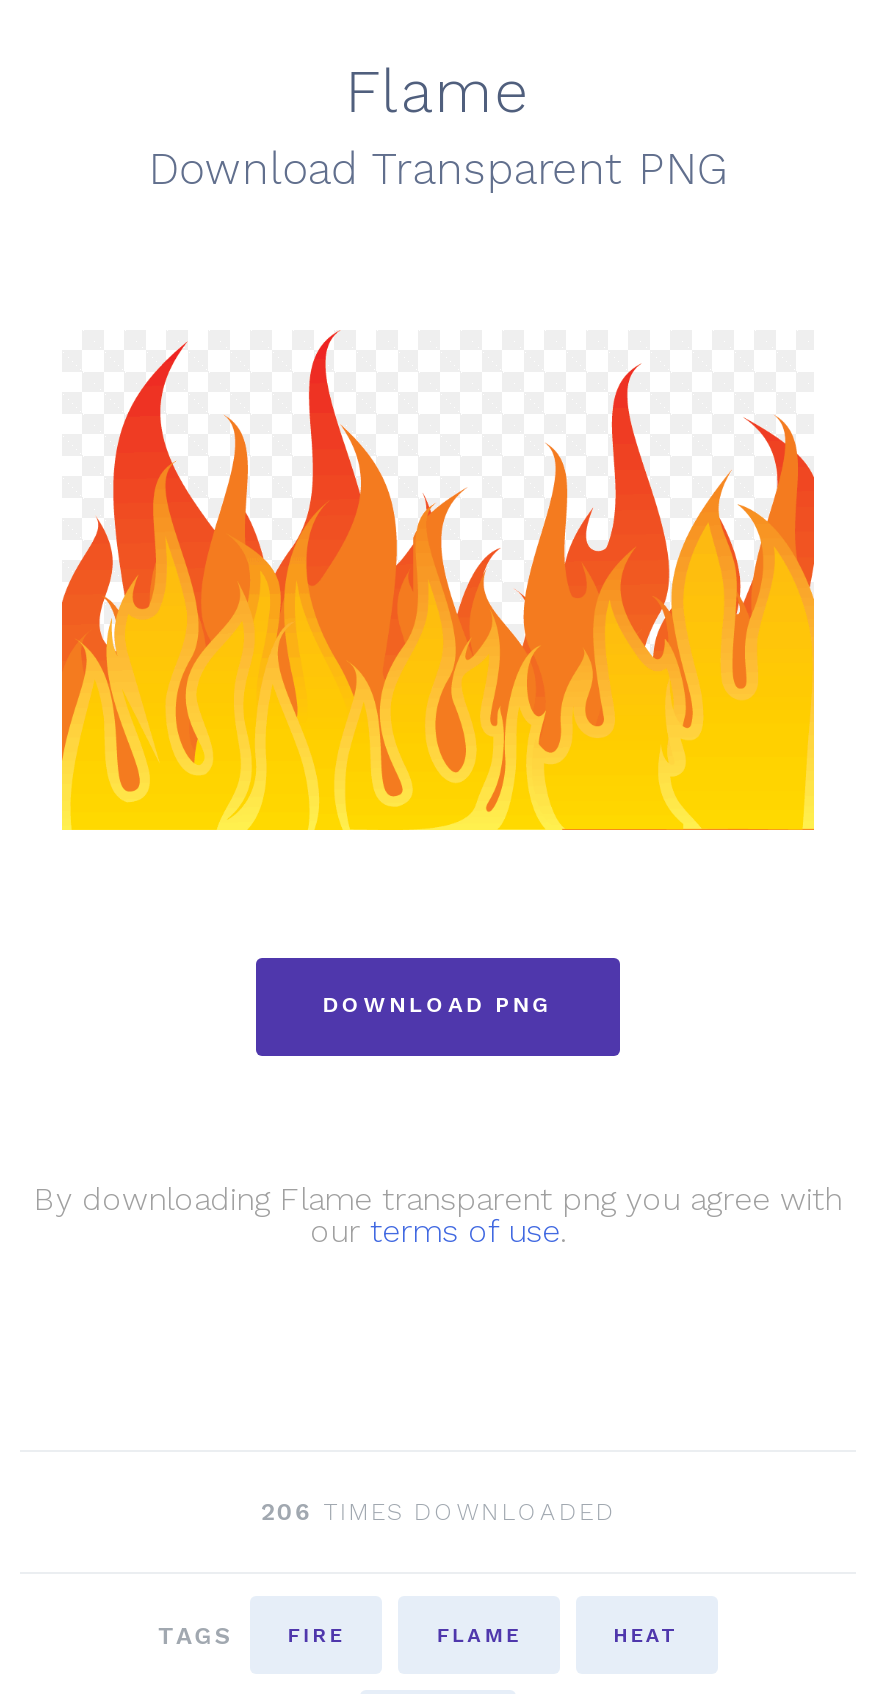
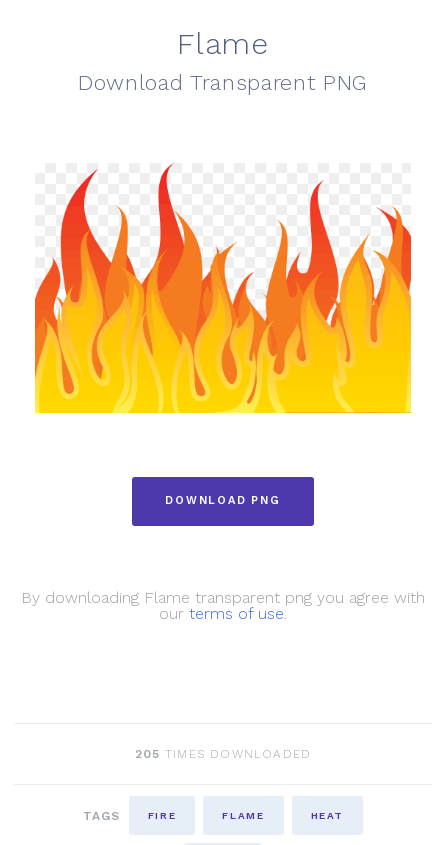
- 206 TIMES DOWNLOADED
+ 205 TIMES DOWNLOADED
